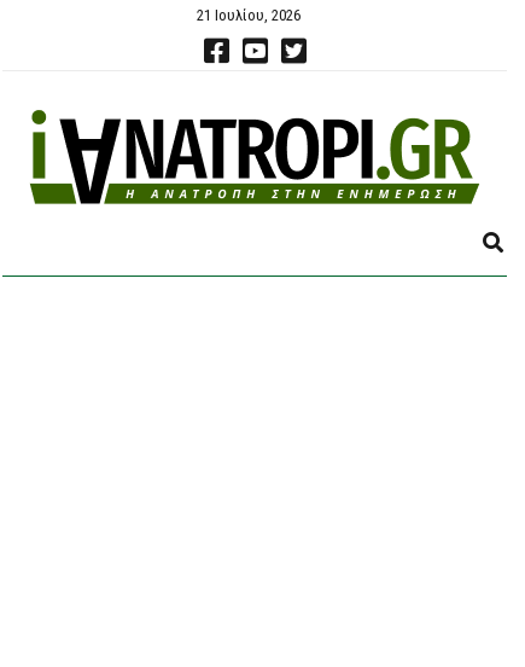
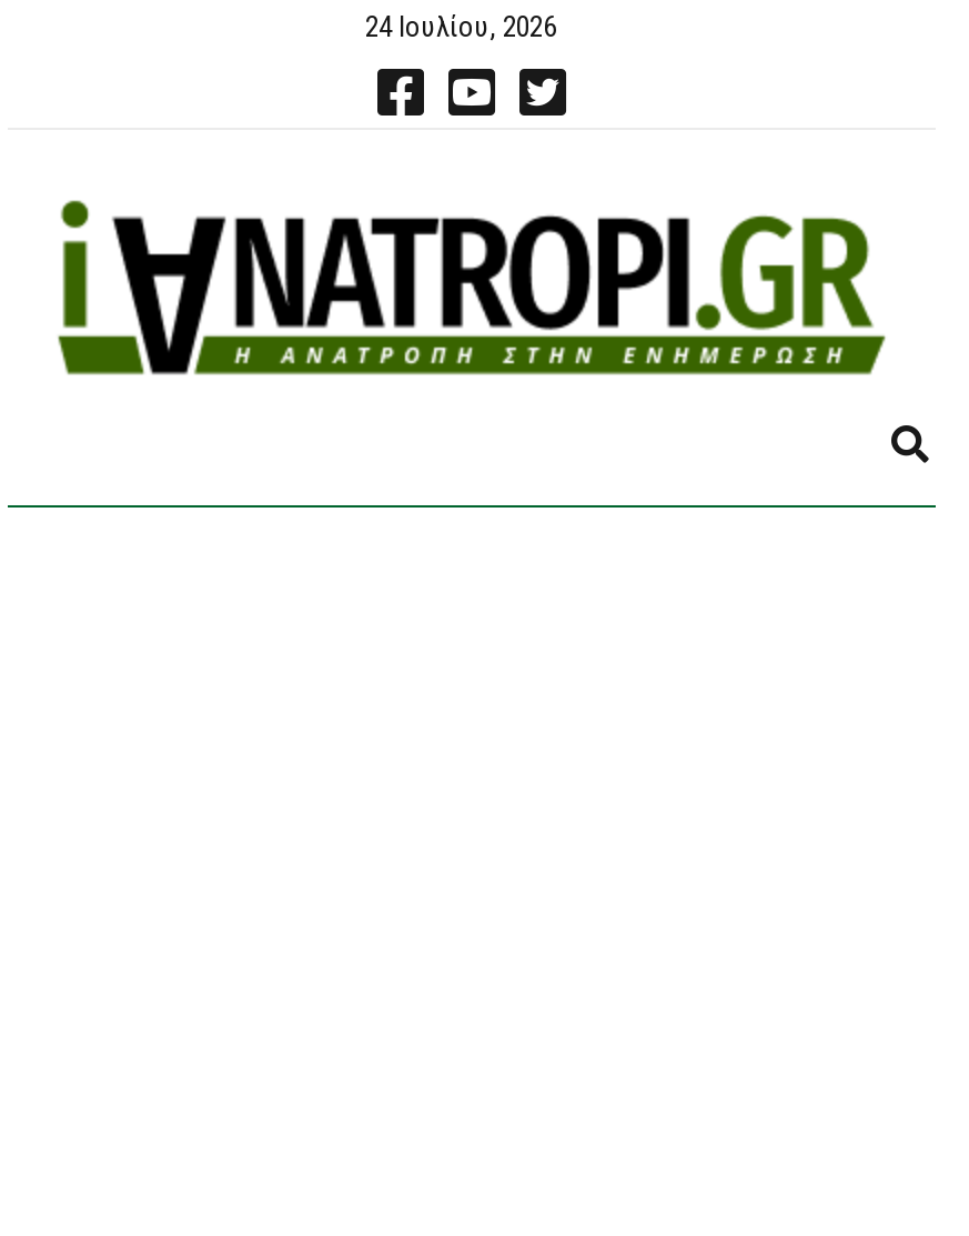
- 21 Ιουλίου, 2026
+ 24 Ιουλίου, 2026
